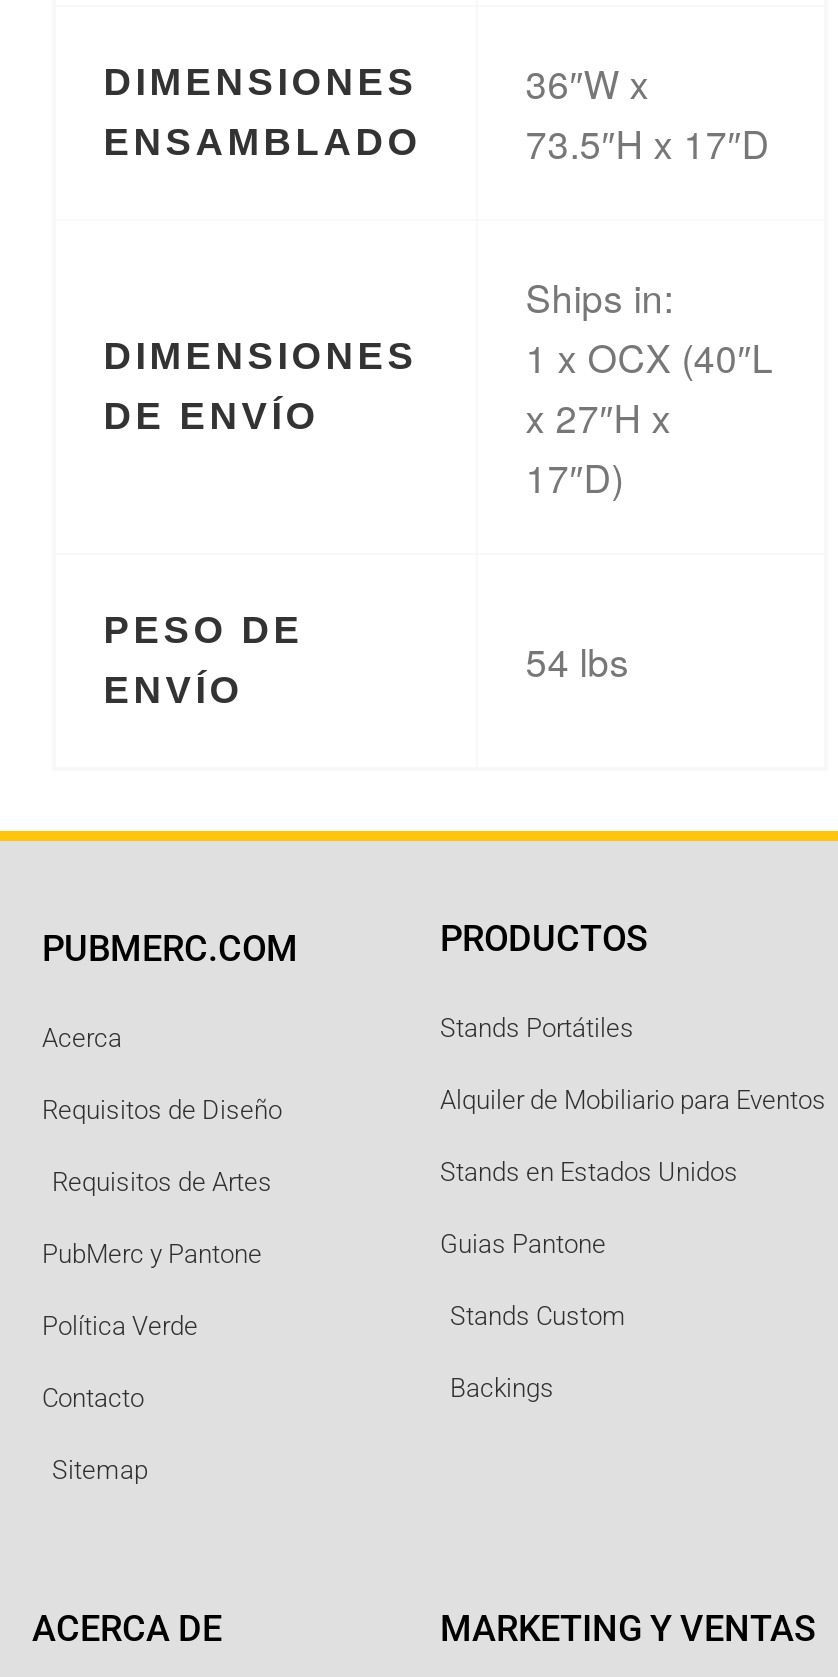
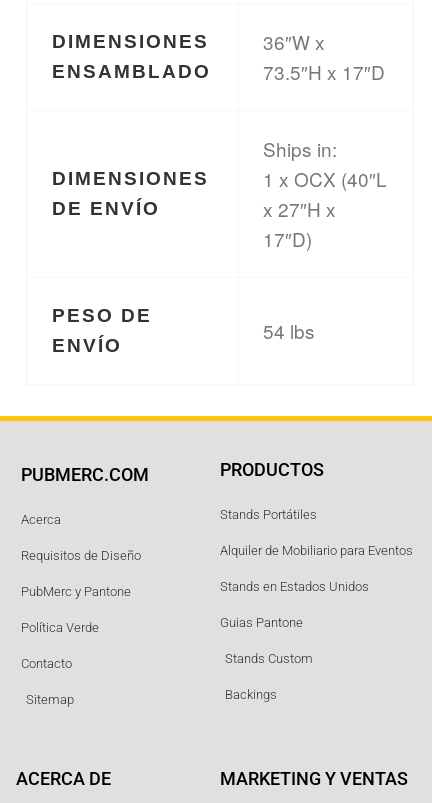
- Requisitos de Artes
